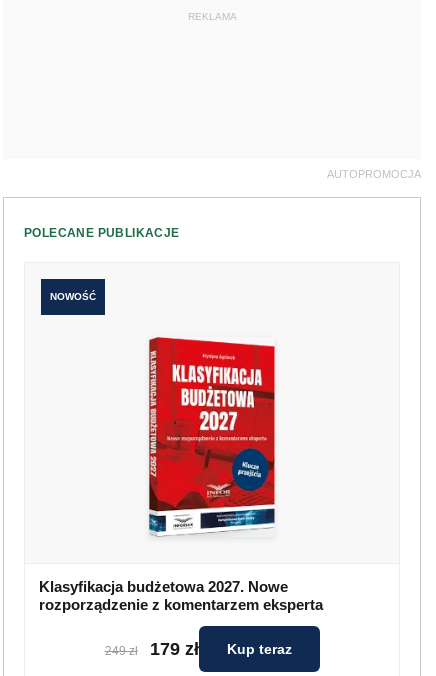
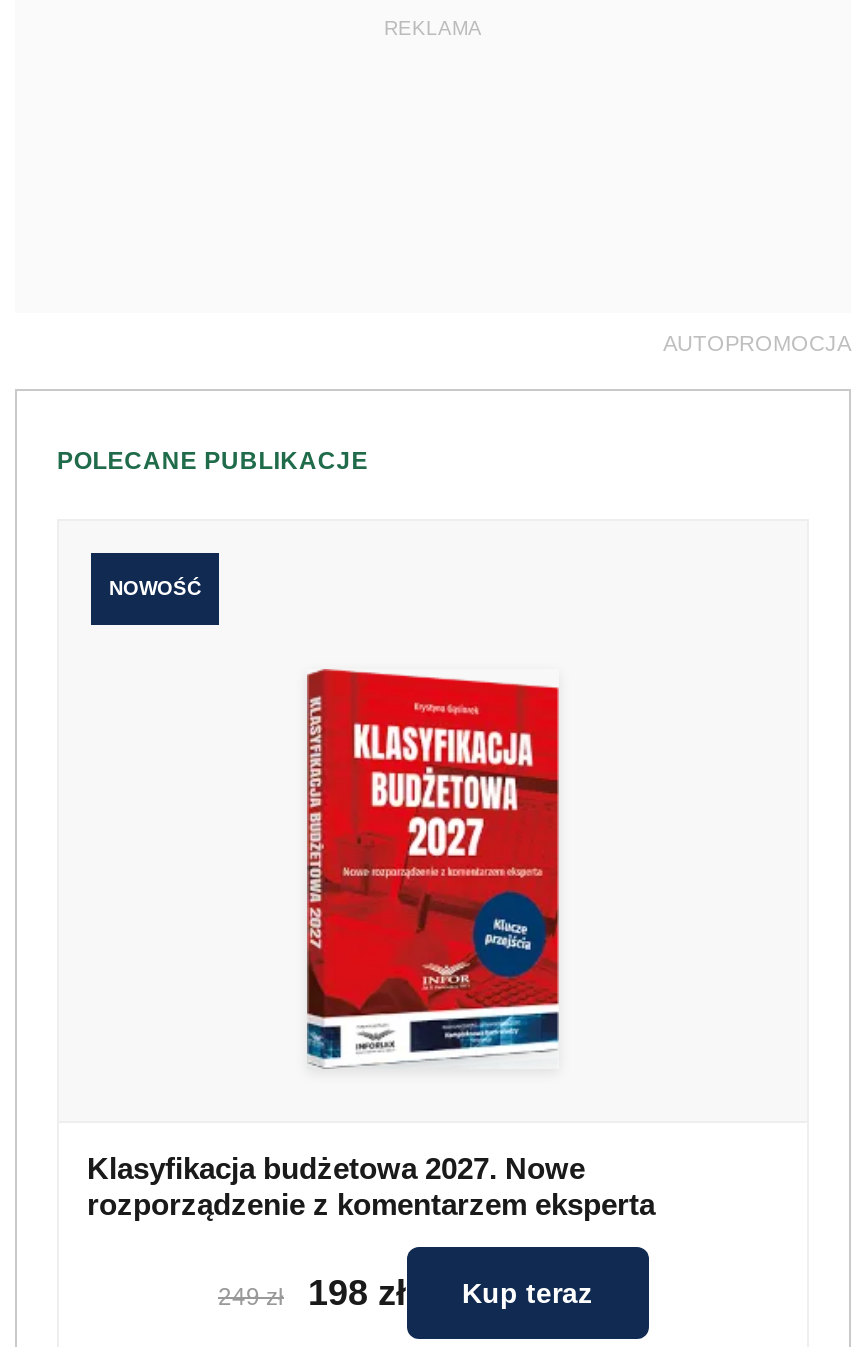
- 179 zł
+ 198 zł
